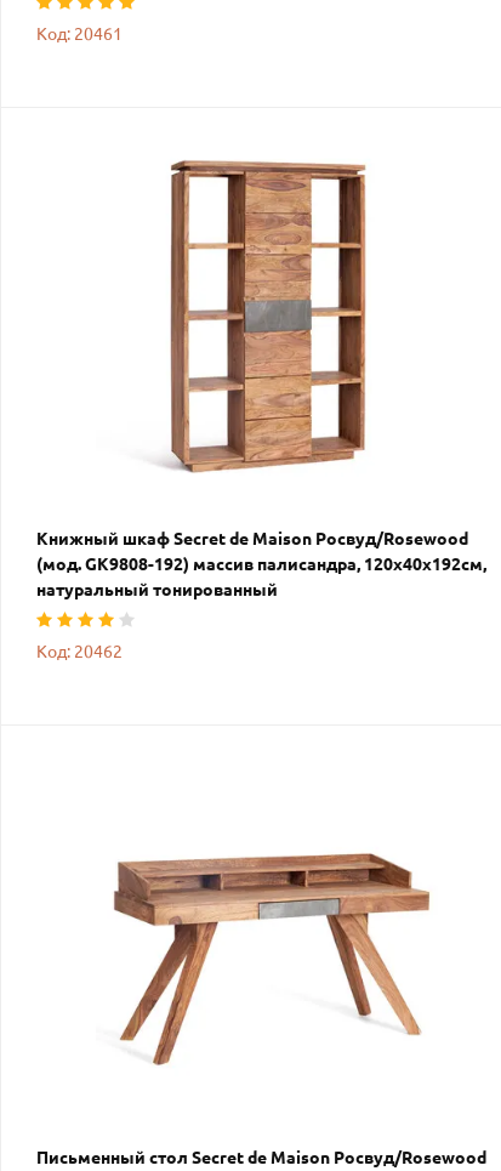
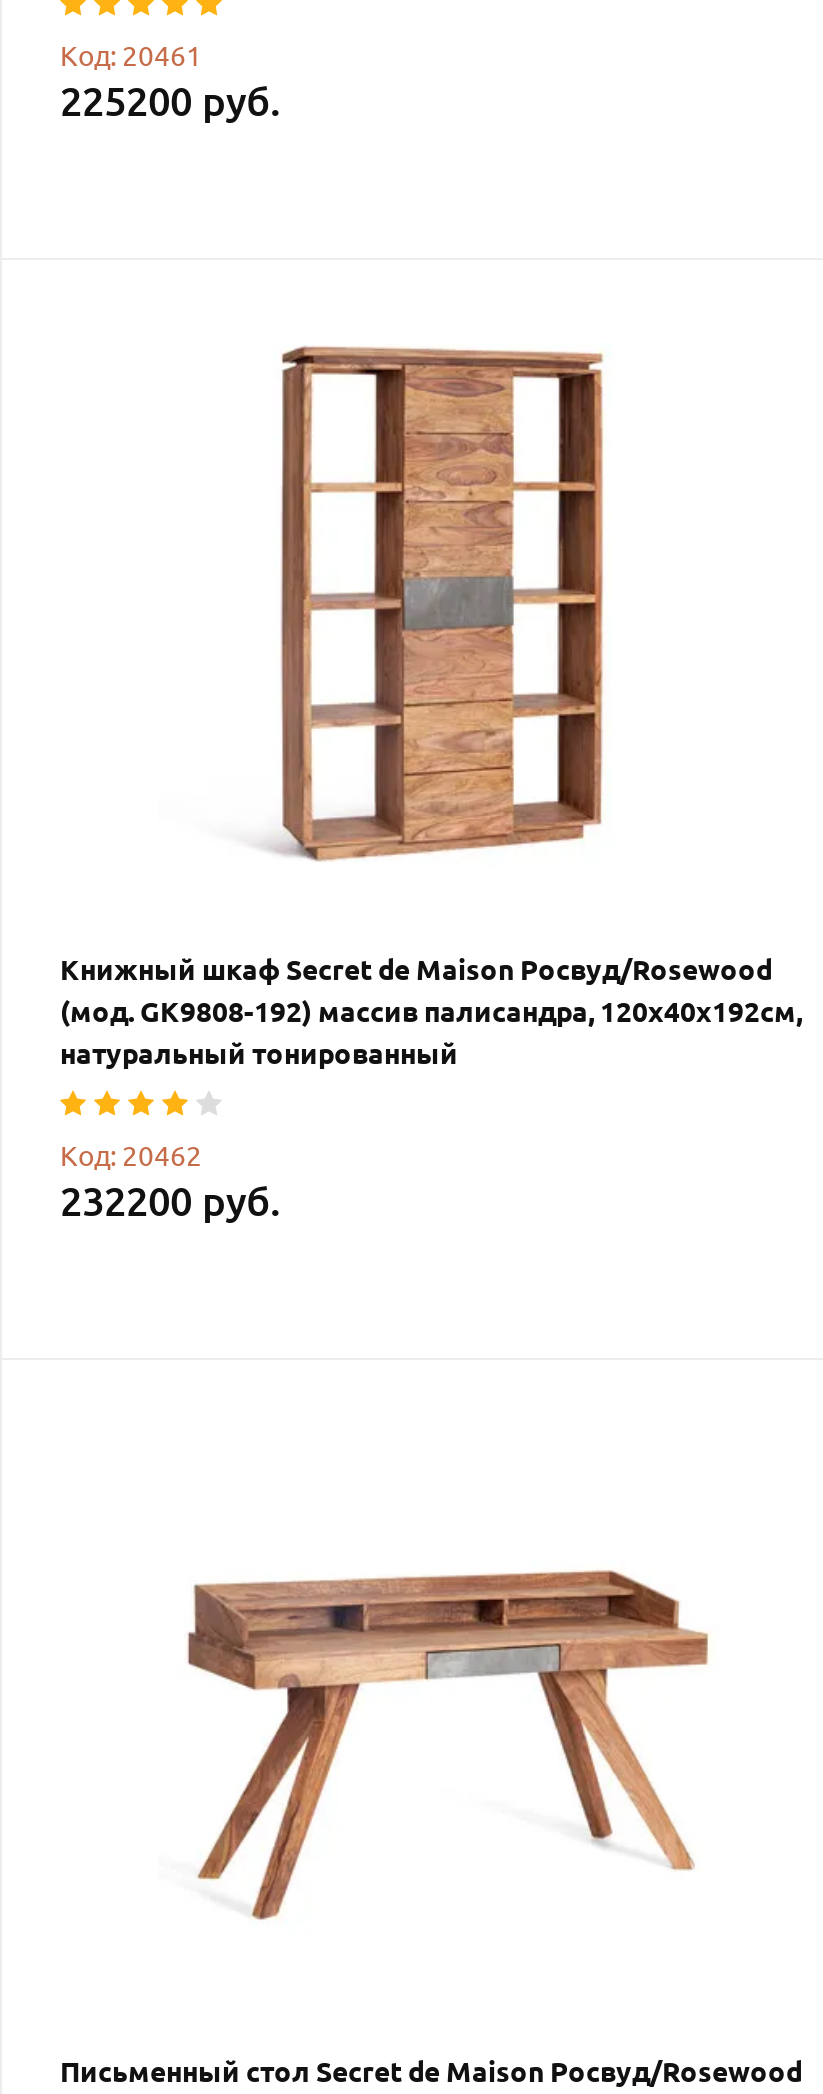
+ 225200 руб.

+ 232200 руб.
